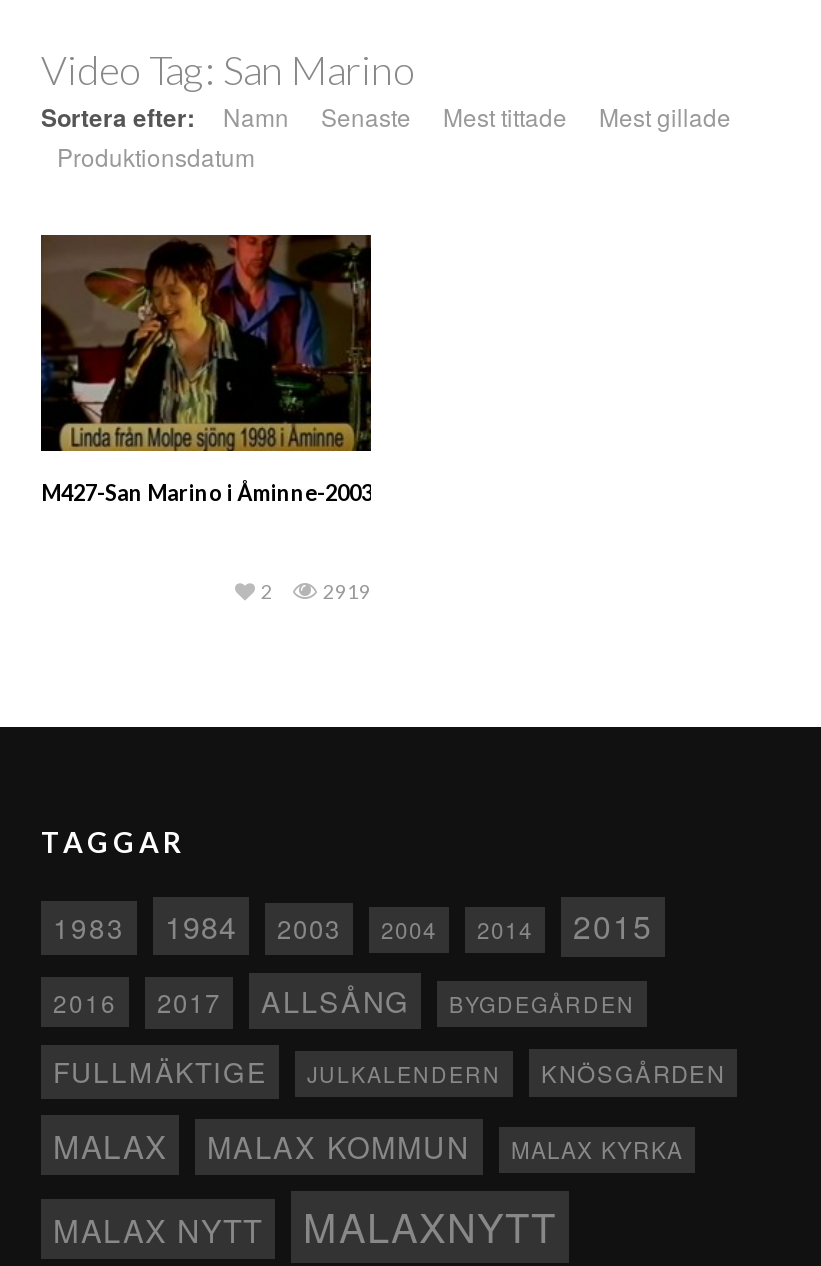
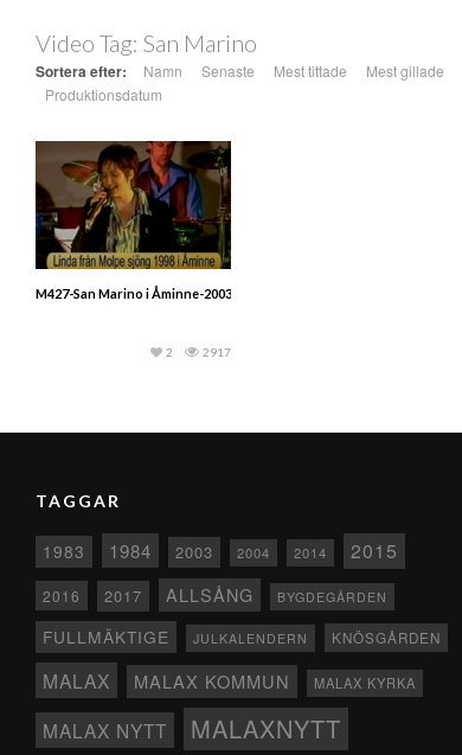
- 2919
+ 2917
